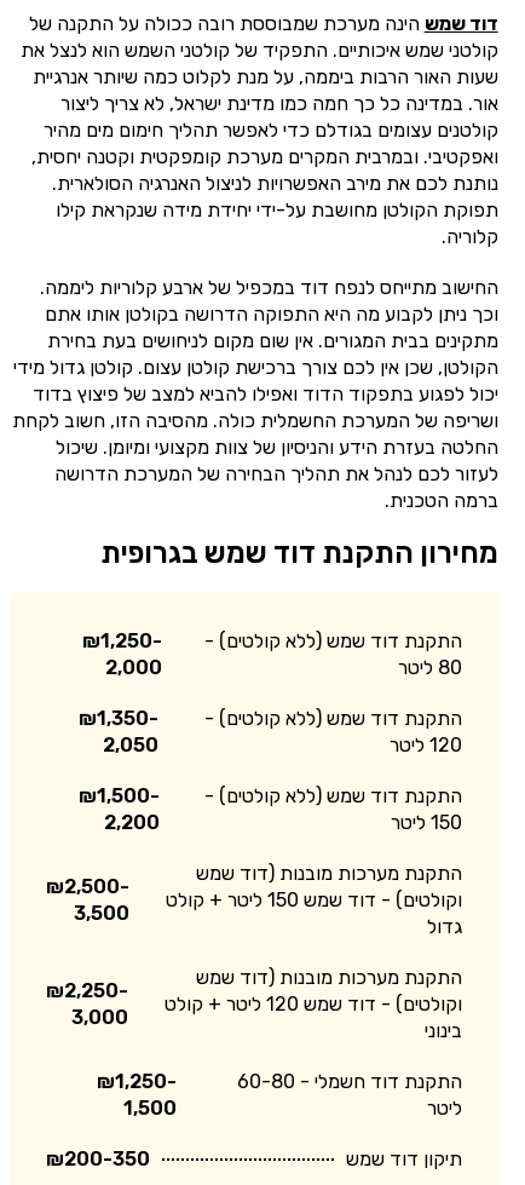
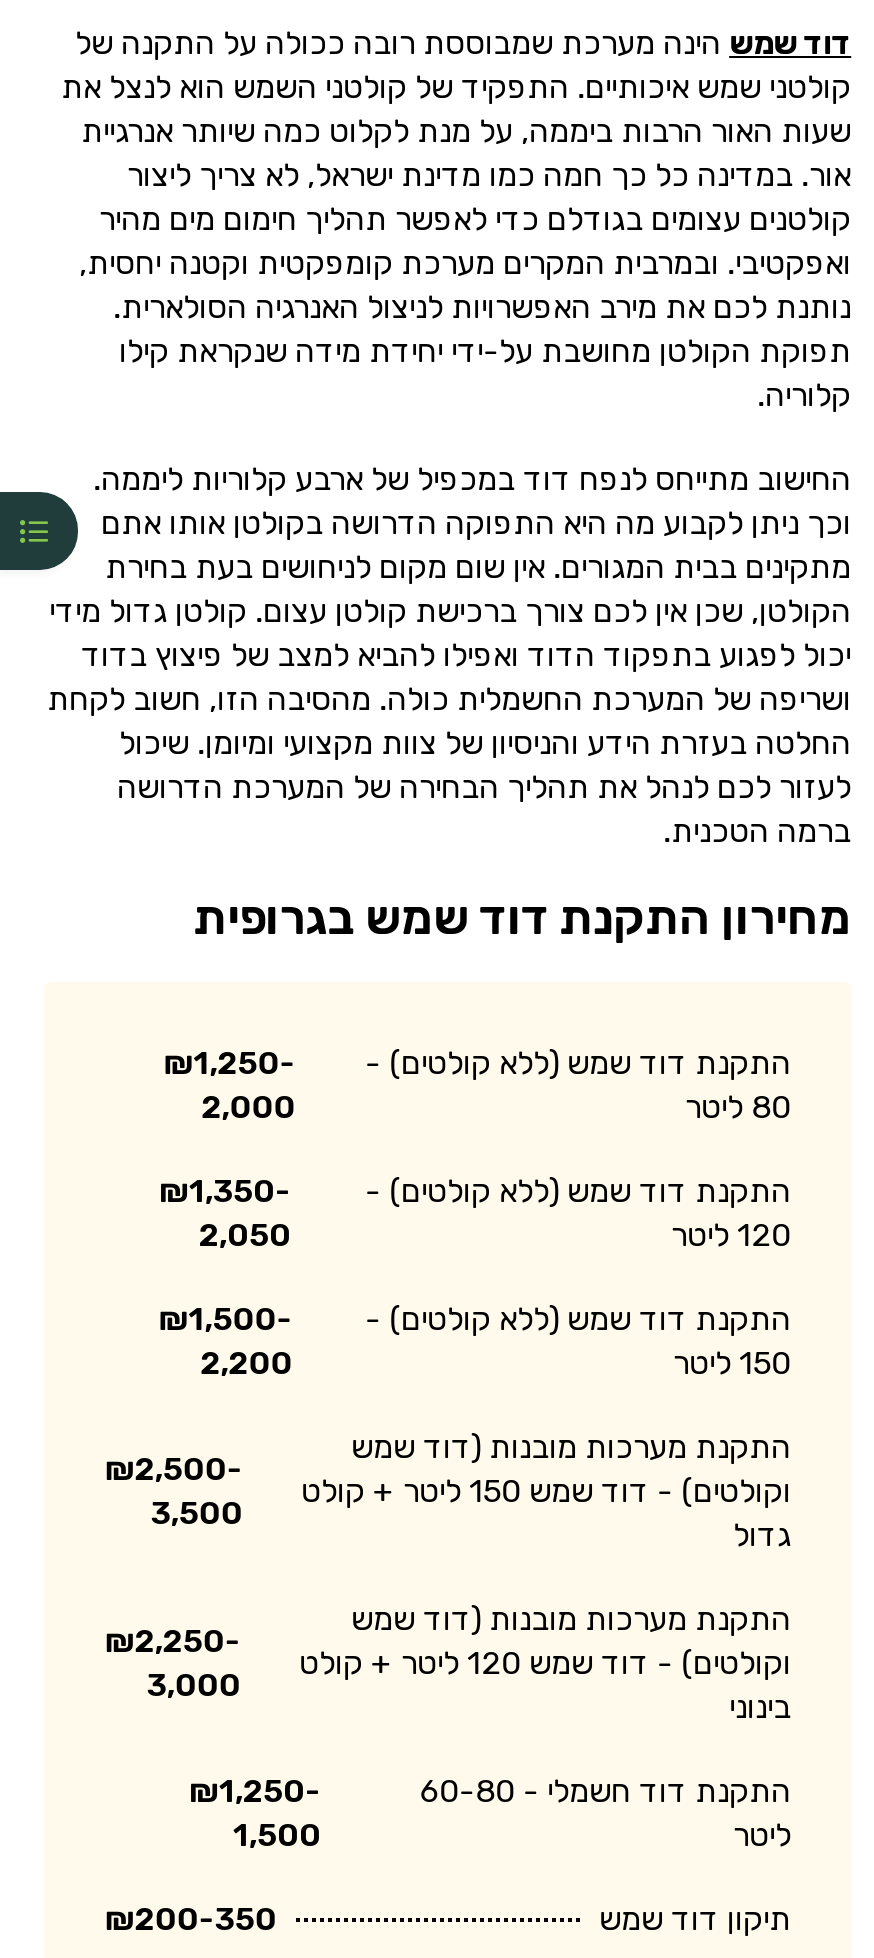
+ [image]
